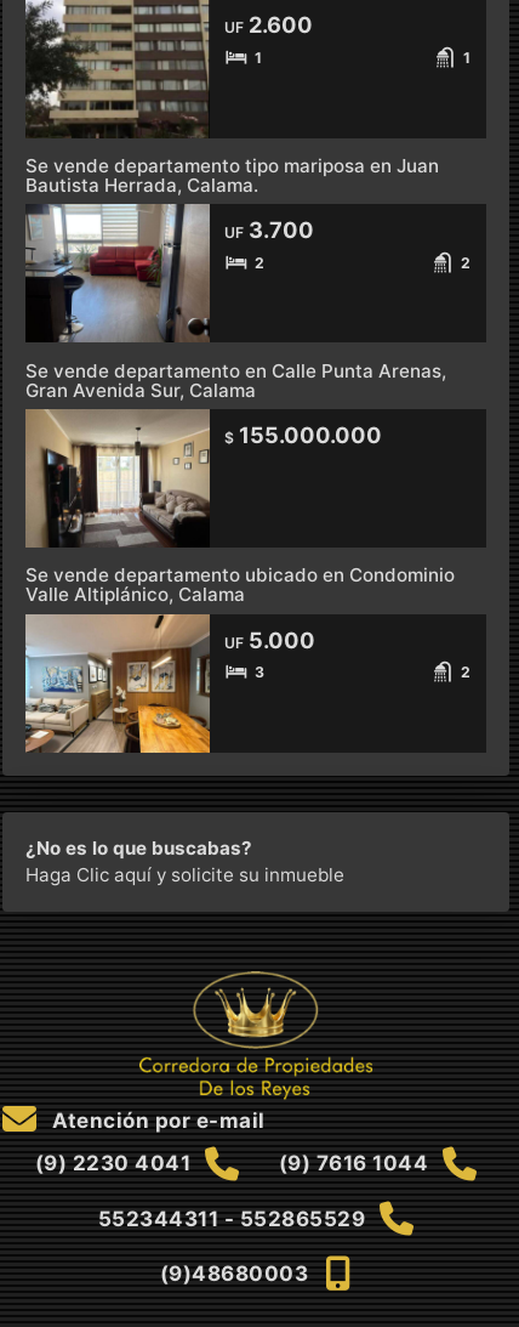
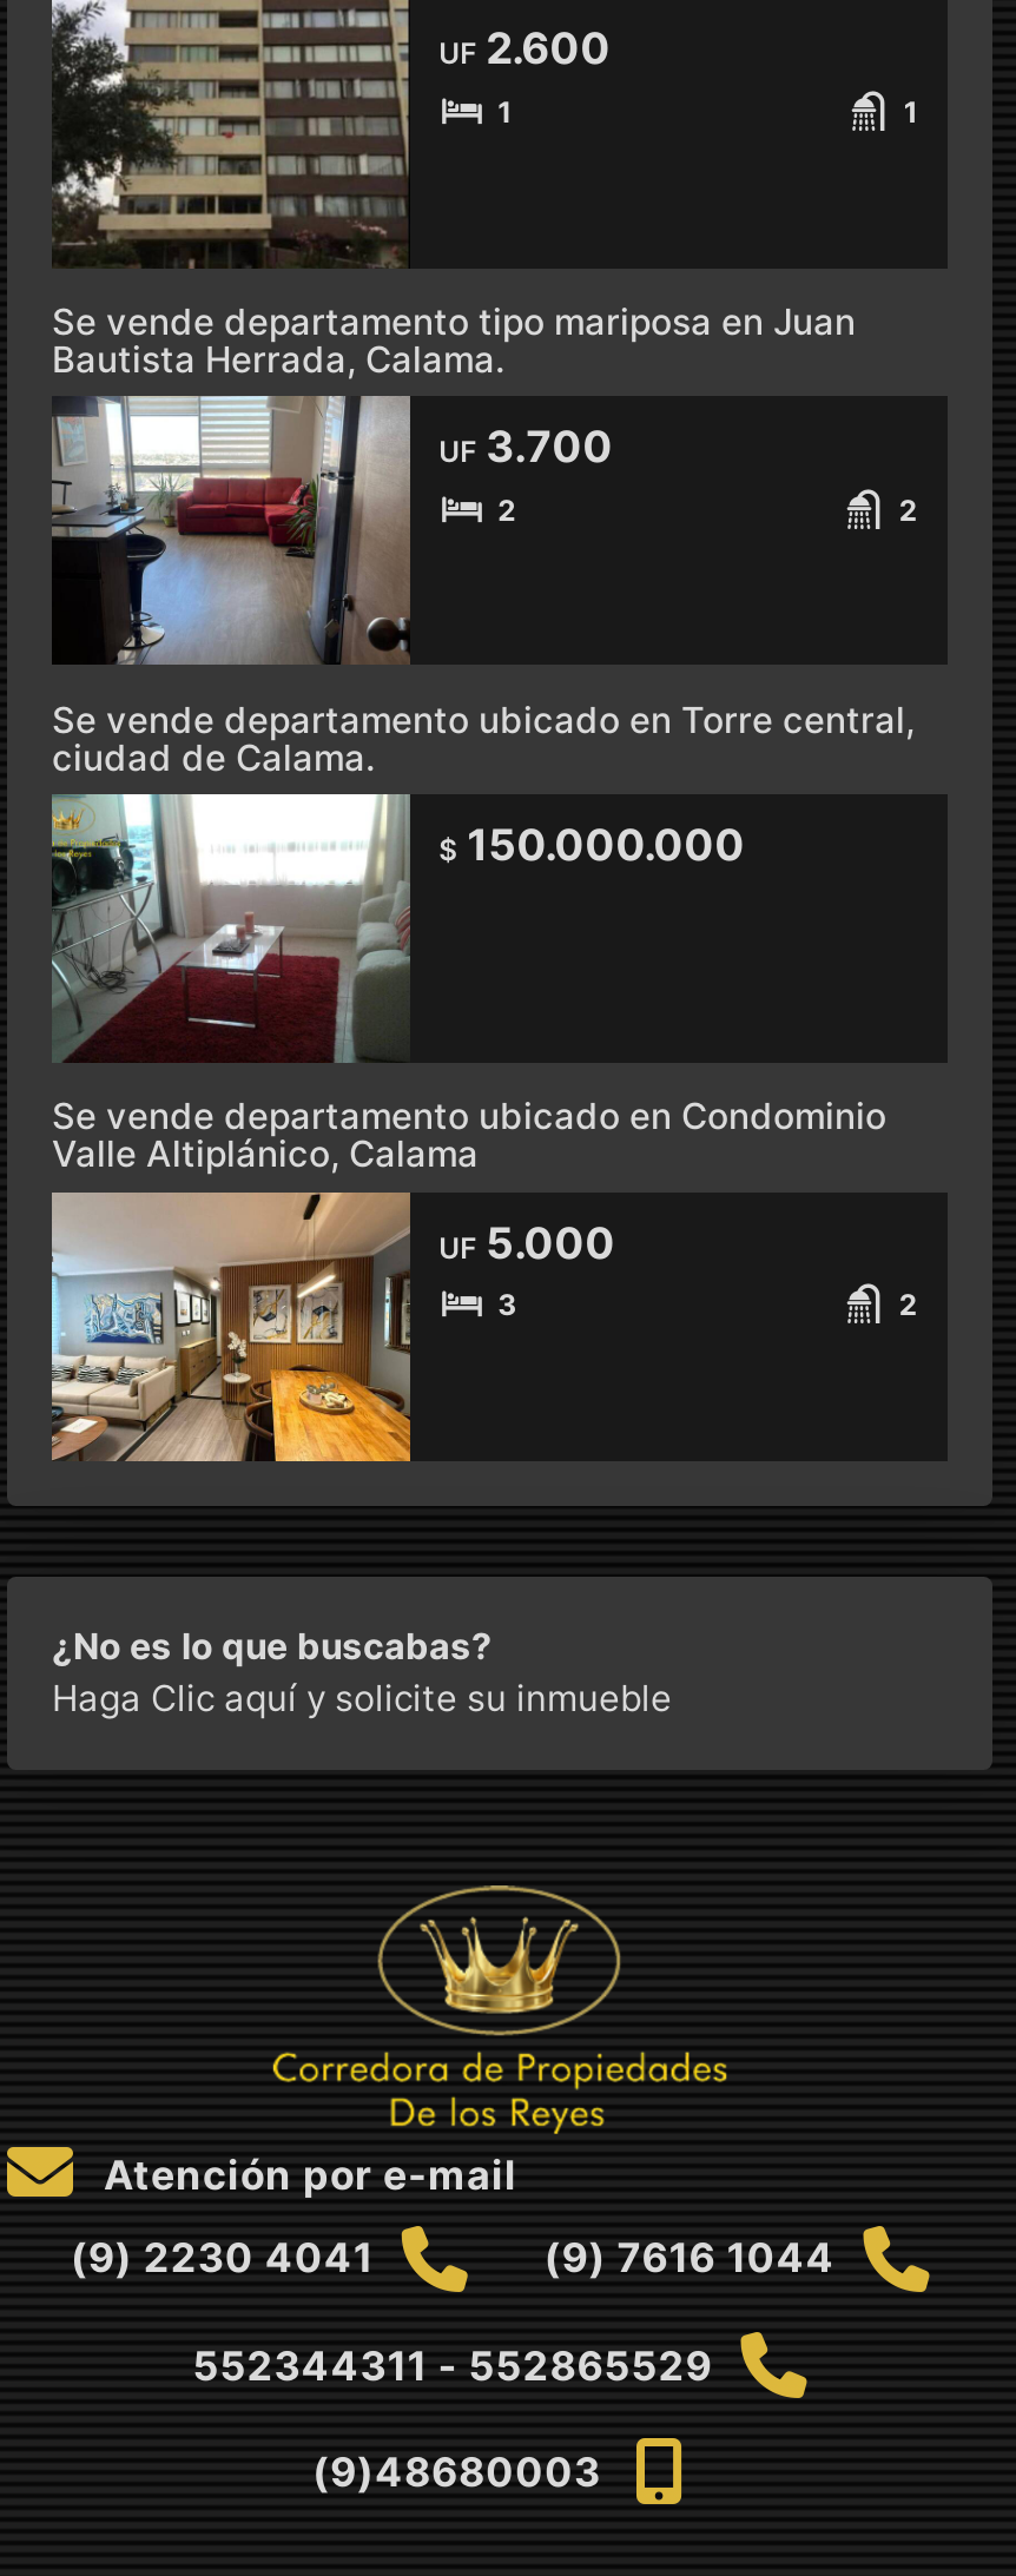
- Se vende departamento en Calle Punta Arenas,
- Gran Avenida Sur, Calama
+ Se vende departamento ubicado en Torre central,
+ ciudad de Calama.

- [image]
- $155.000.000
+ [image]
+ $150.000.000
